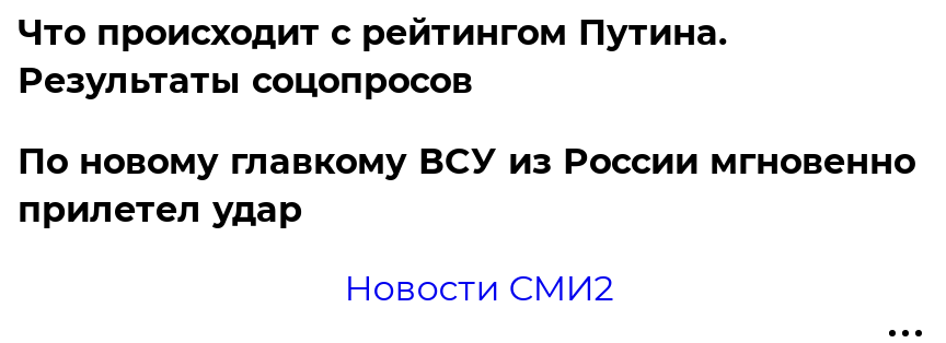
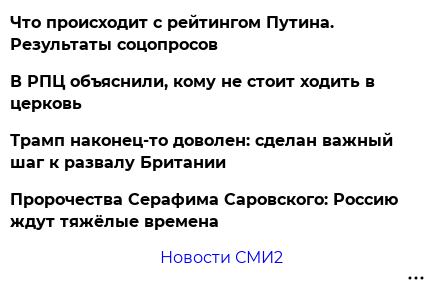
- По новому главкому ВСУ из России мгновенно
- прилетел удар
+ В РПЦ объяснили, кому не стоит ходить в
+ церковь
+ Трамп наконец-то доволен: сделан важный
+ шаг к развалу Британии
+ Пророчества Серафима Саровского: Россию
+ ждут тяжёлые времена
